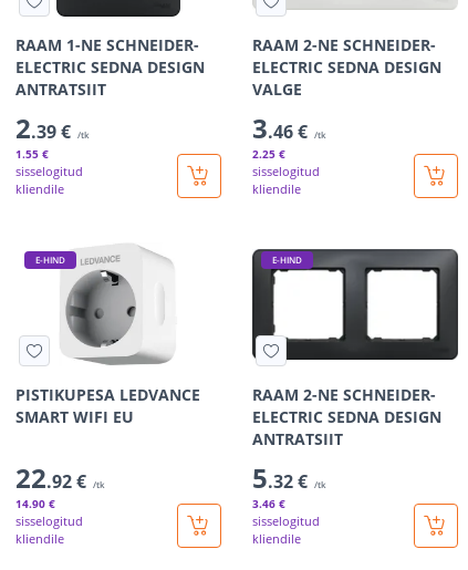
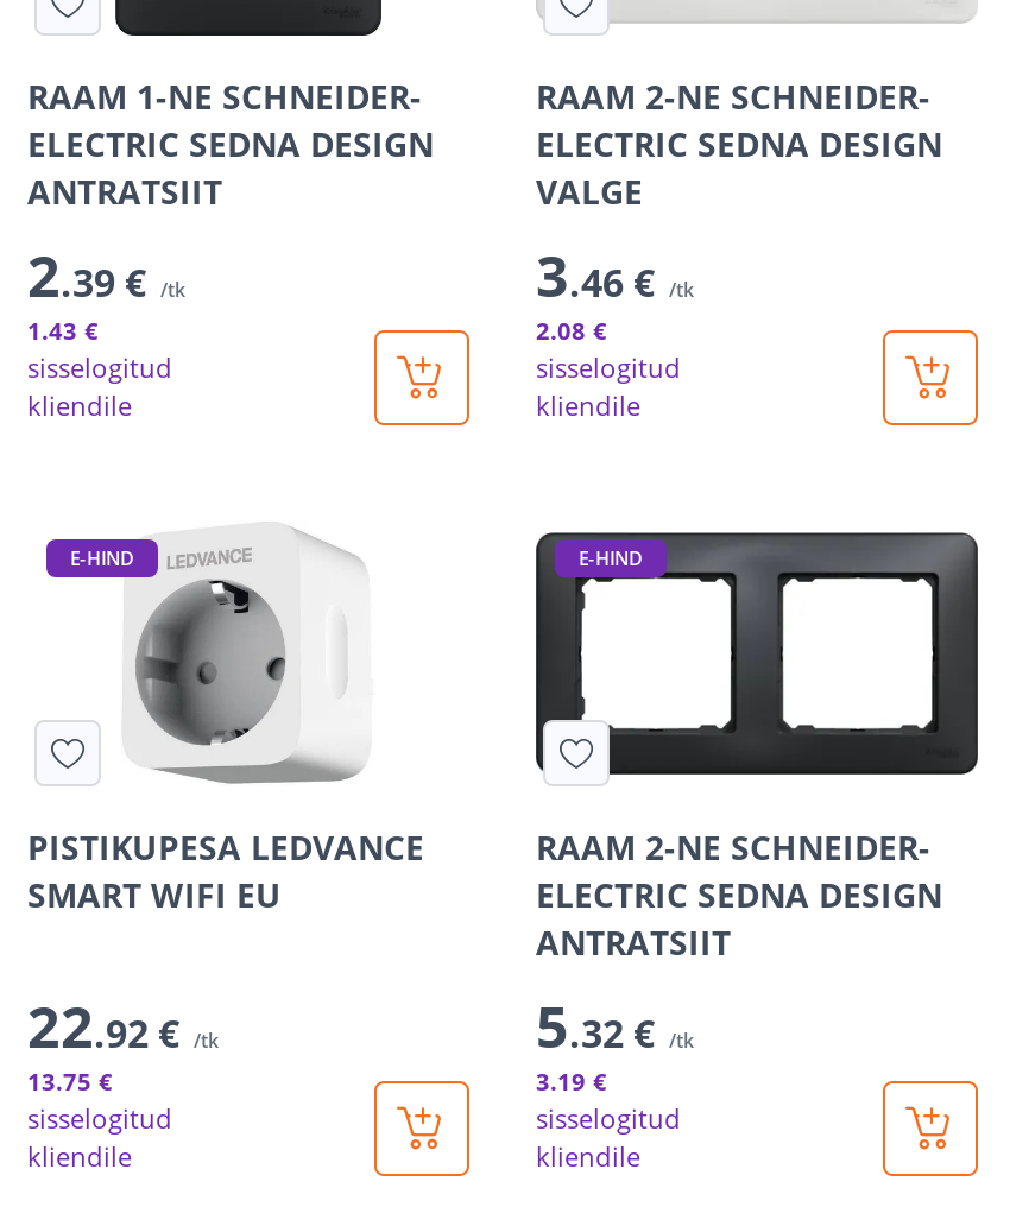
- 1.55 €
+ 1.43 €

- 2.25 €
+ 2.08 €

- 14.90 €
+ 13.75 €

- 3.46 €
+ 3.19 €
